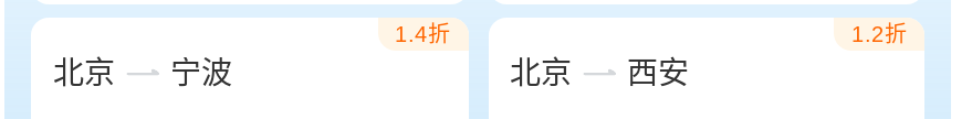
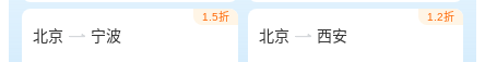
- 1.4折
+ 1.5折
